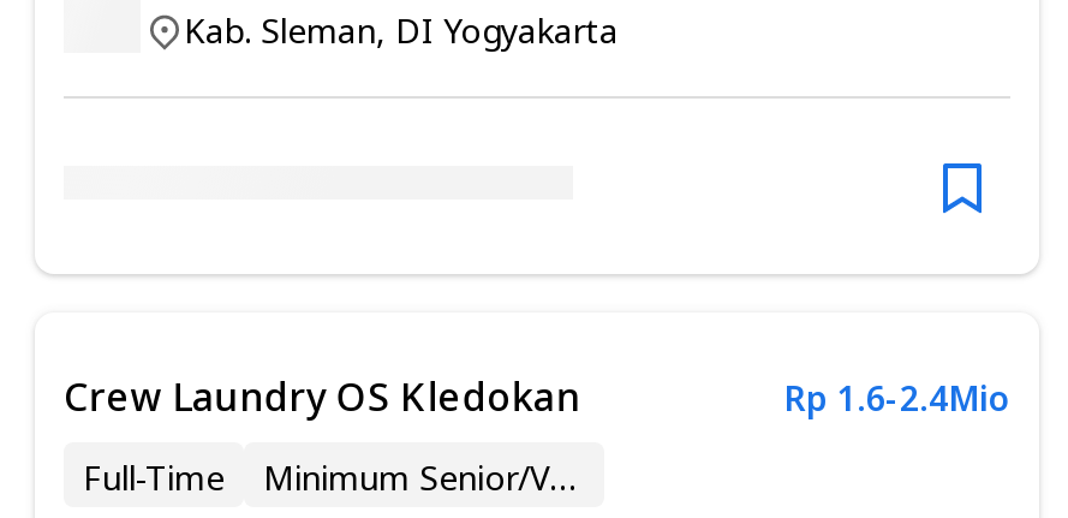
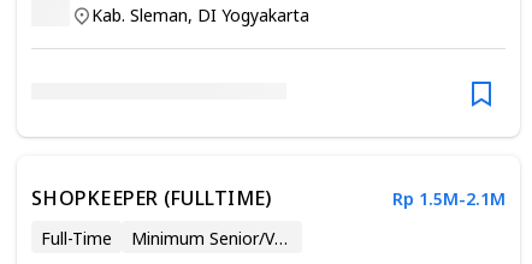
- Crew Laundry OS Kledokan
- Rp 1.6-2.4Mio
+ SHOPKEEPER (FULLTIME)
+ Rp 1.5M-2.1M
